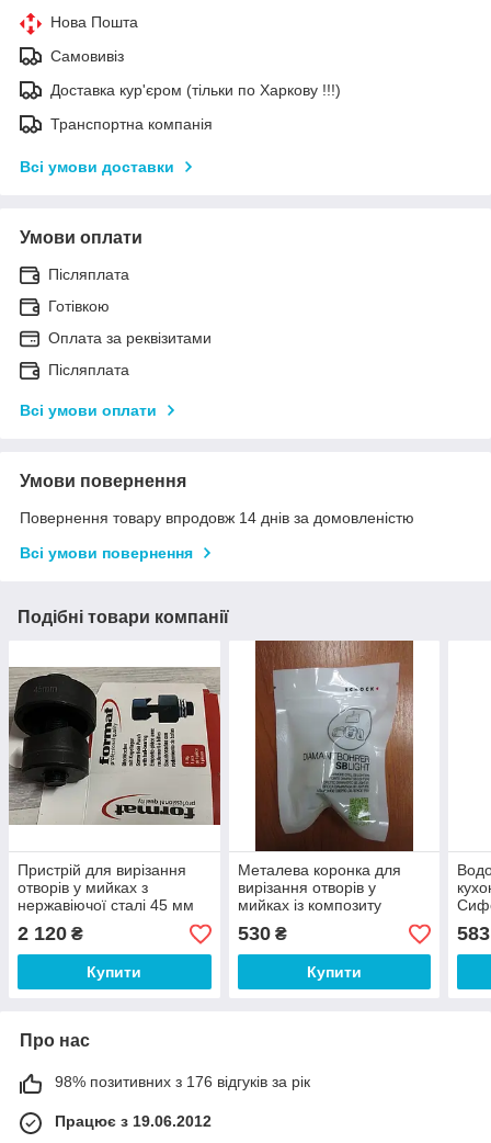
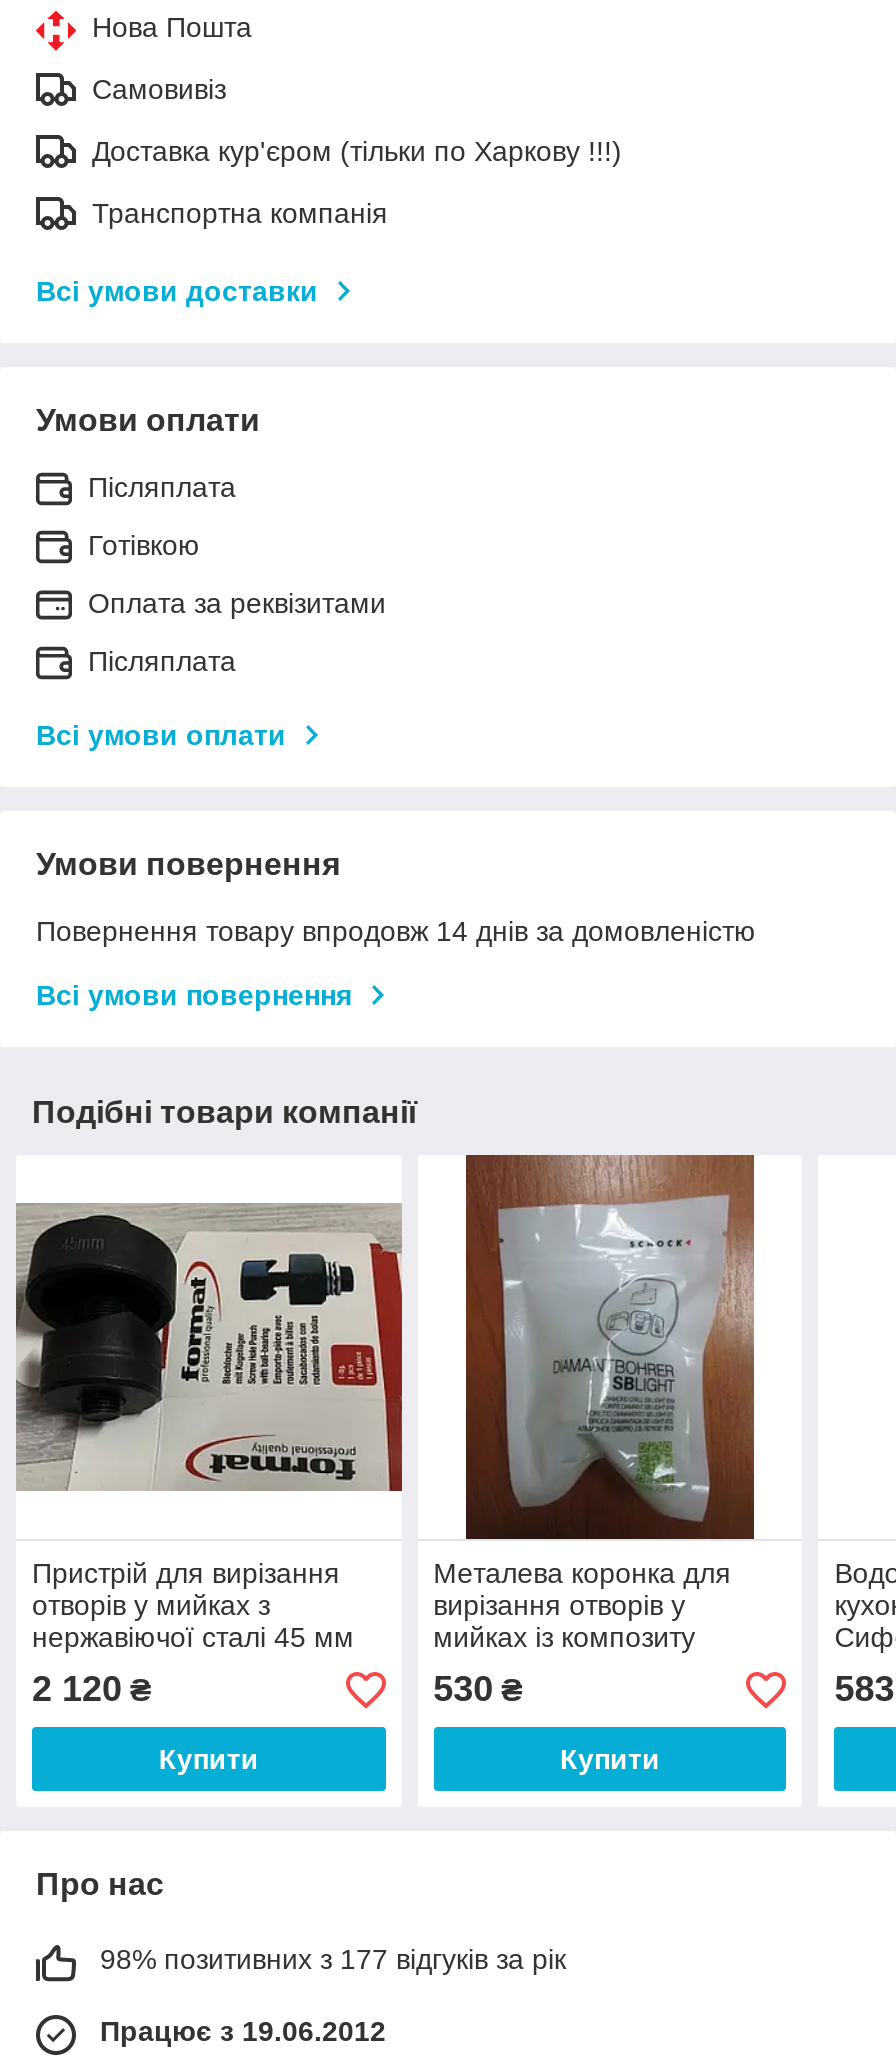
- 98% позитивних з 176 відгуків за рік
+ 98% позитивних з 177 відгуків за рік
